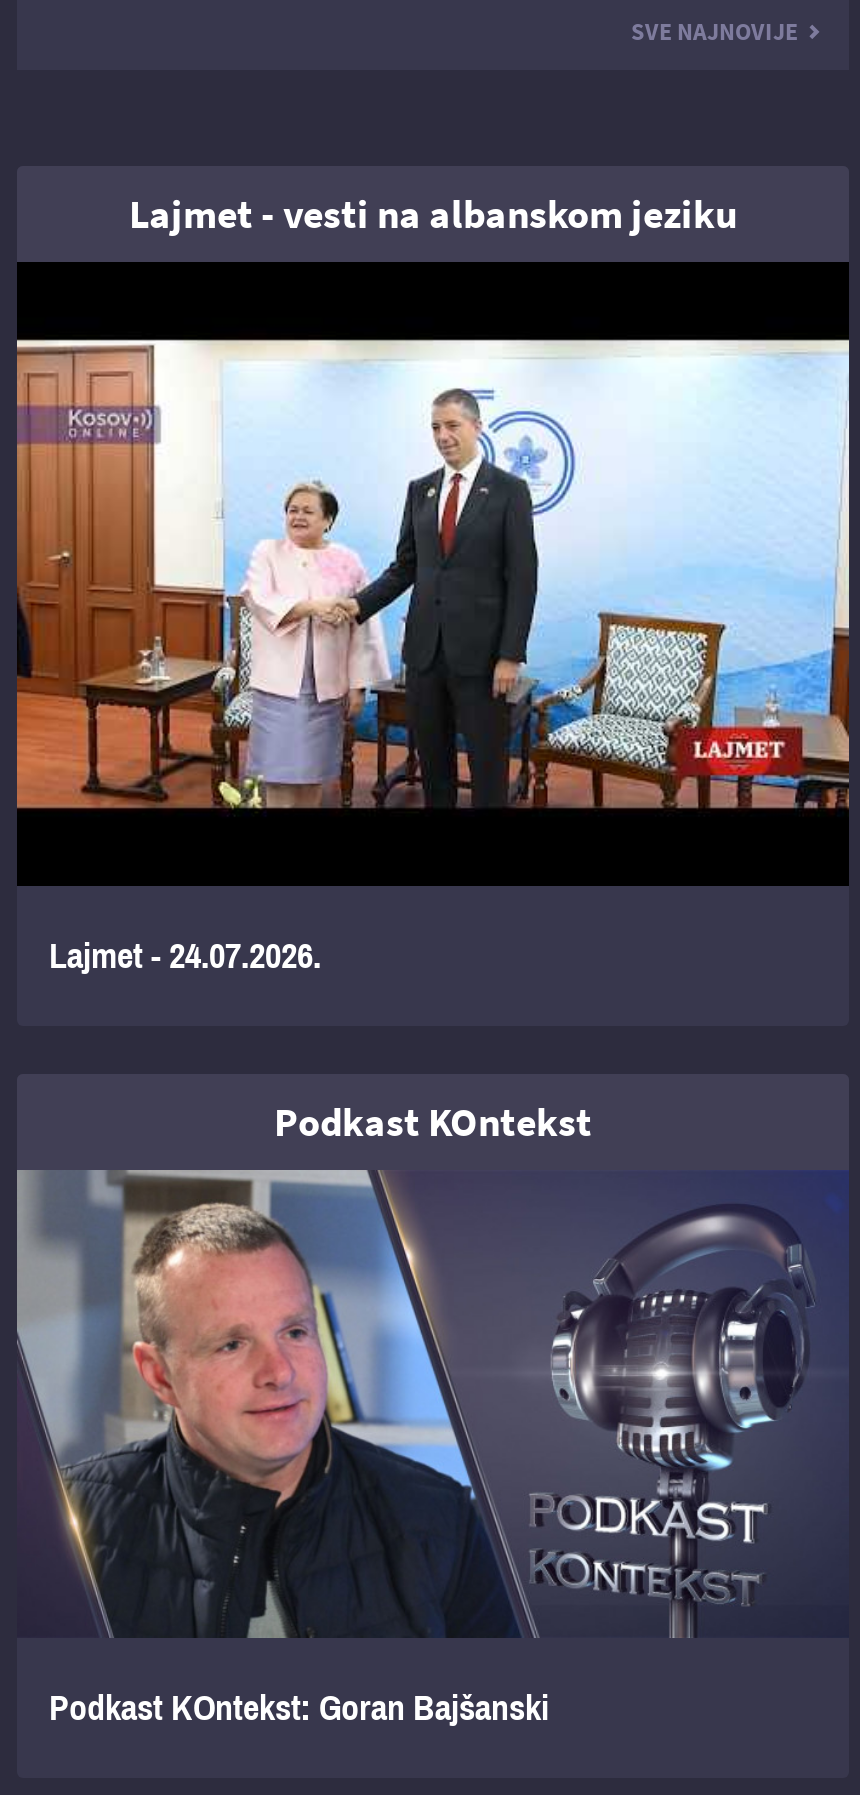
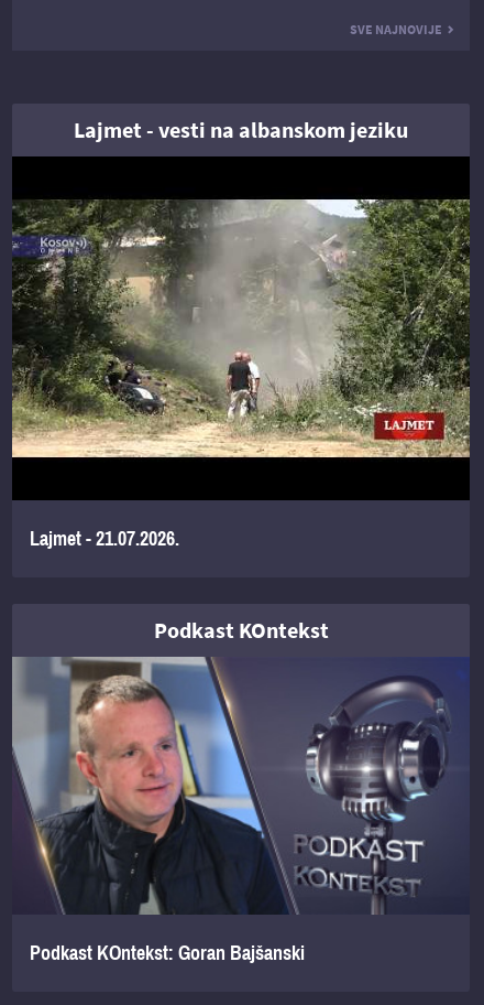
- [image]
+ [image]

- Lajmet - 24.07.2026.
+ Lajmet - 21.07.2026.
